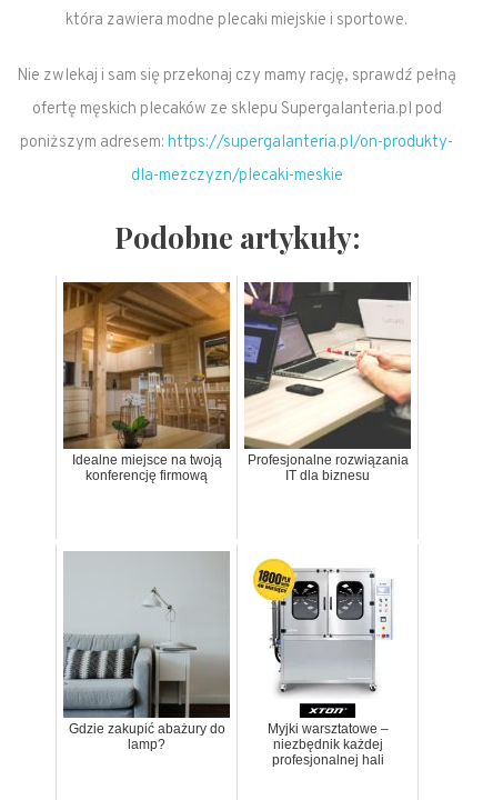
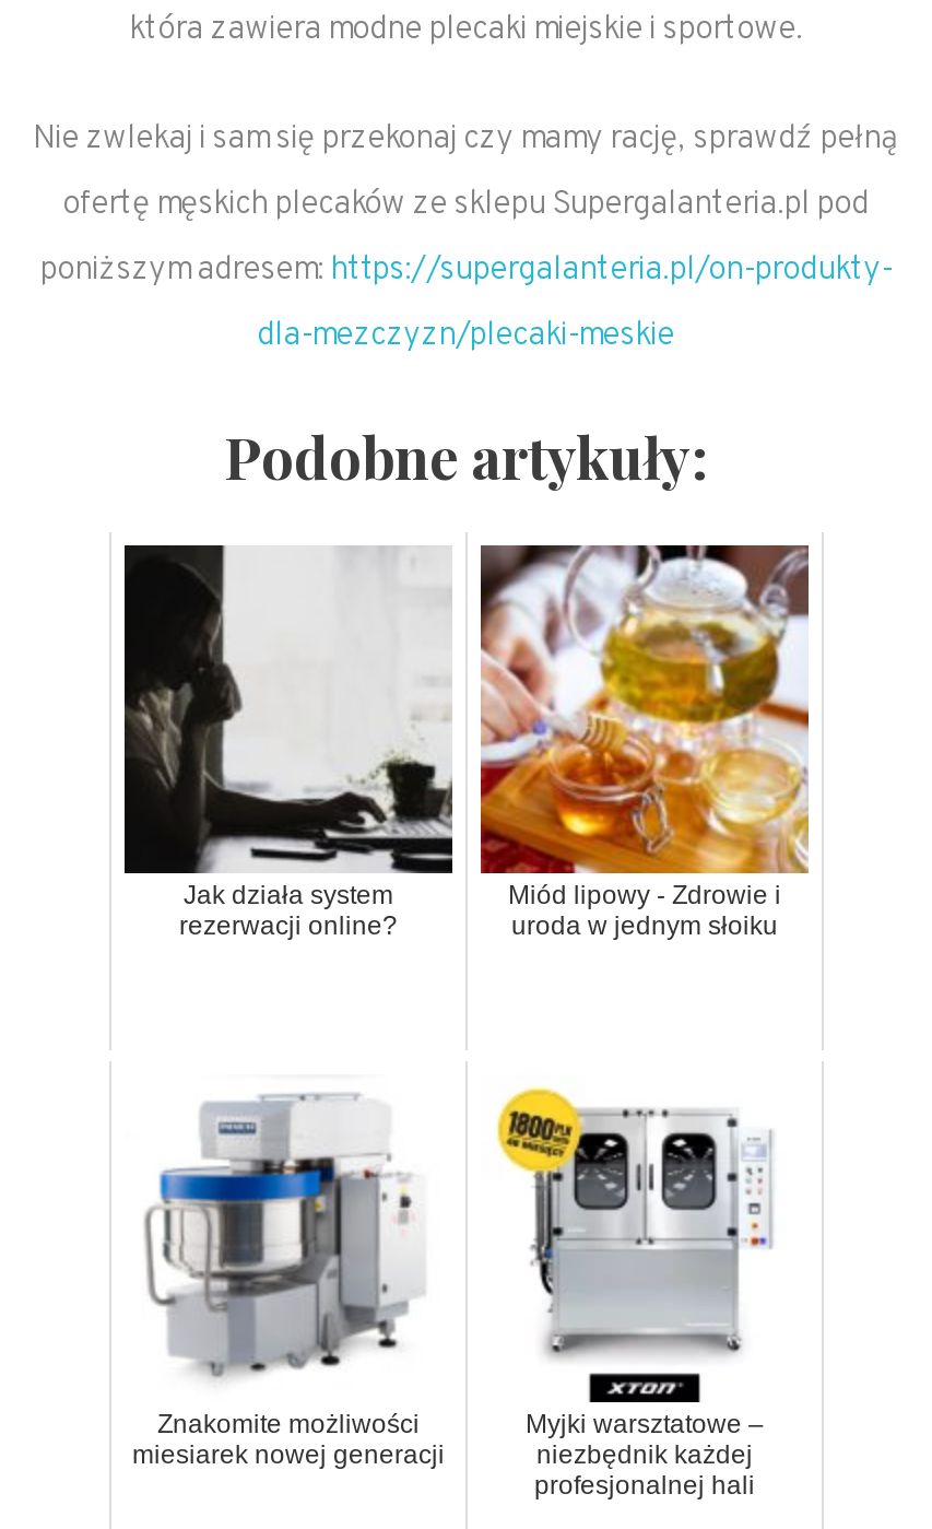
- [image]
- Idealne miejsce na twoją
- konferencję firmową
+ [image]
+ Jak działa system
+ rezerwacji online?

- [image]
- Profesjonalne rozwiązania
- IT dla biznesu
+ [image]
+ Miód lipowy - Zdrowie i
+ uroda w jednym słoiku

- [image]
- Gdzie zakupić abażury do
- lamp?
+ [image]
+ Znakomite możliwości
+ miesiarek nowej generacji
